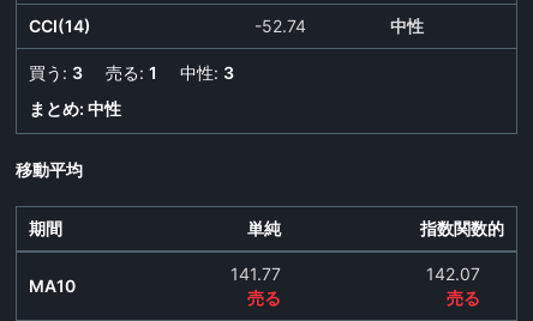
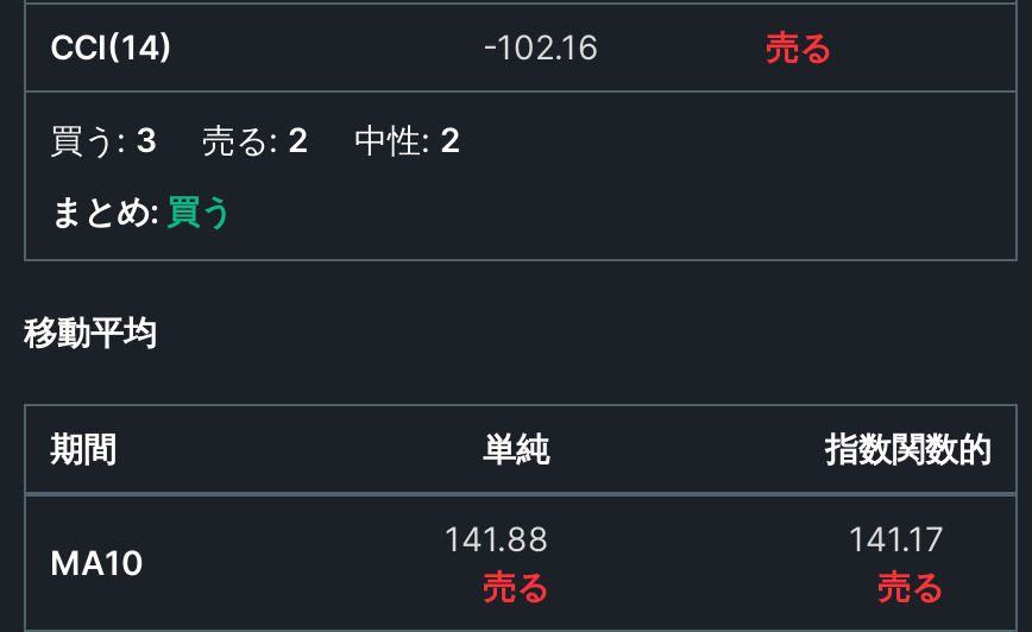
- -52.74
- 中性
+ -102.16
+ 売る

- 売る: 1
+ 売る: 2

- 中性: 3
+ 中性: 2

- まとめ:中性
+ まとめ:買う

- 141.77
+ 141.88

- 142.07
+ 141.17
